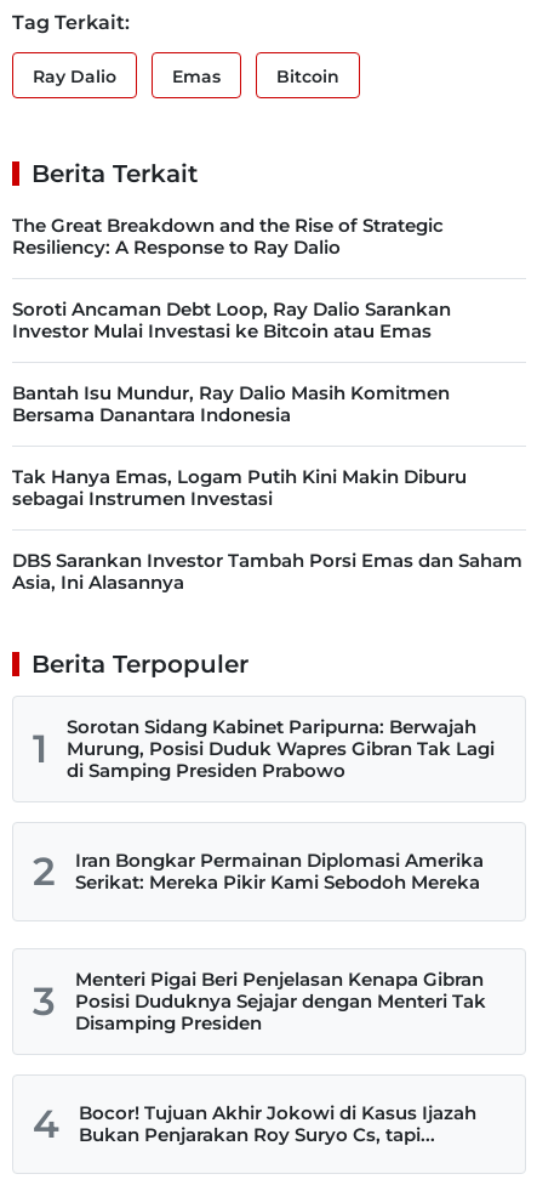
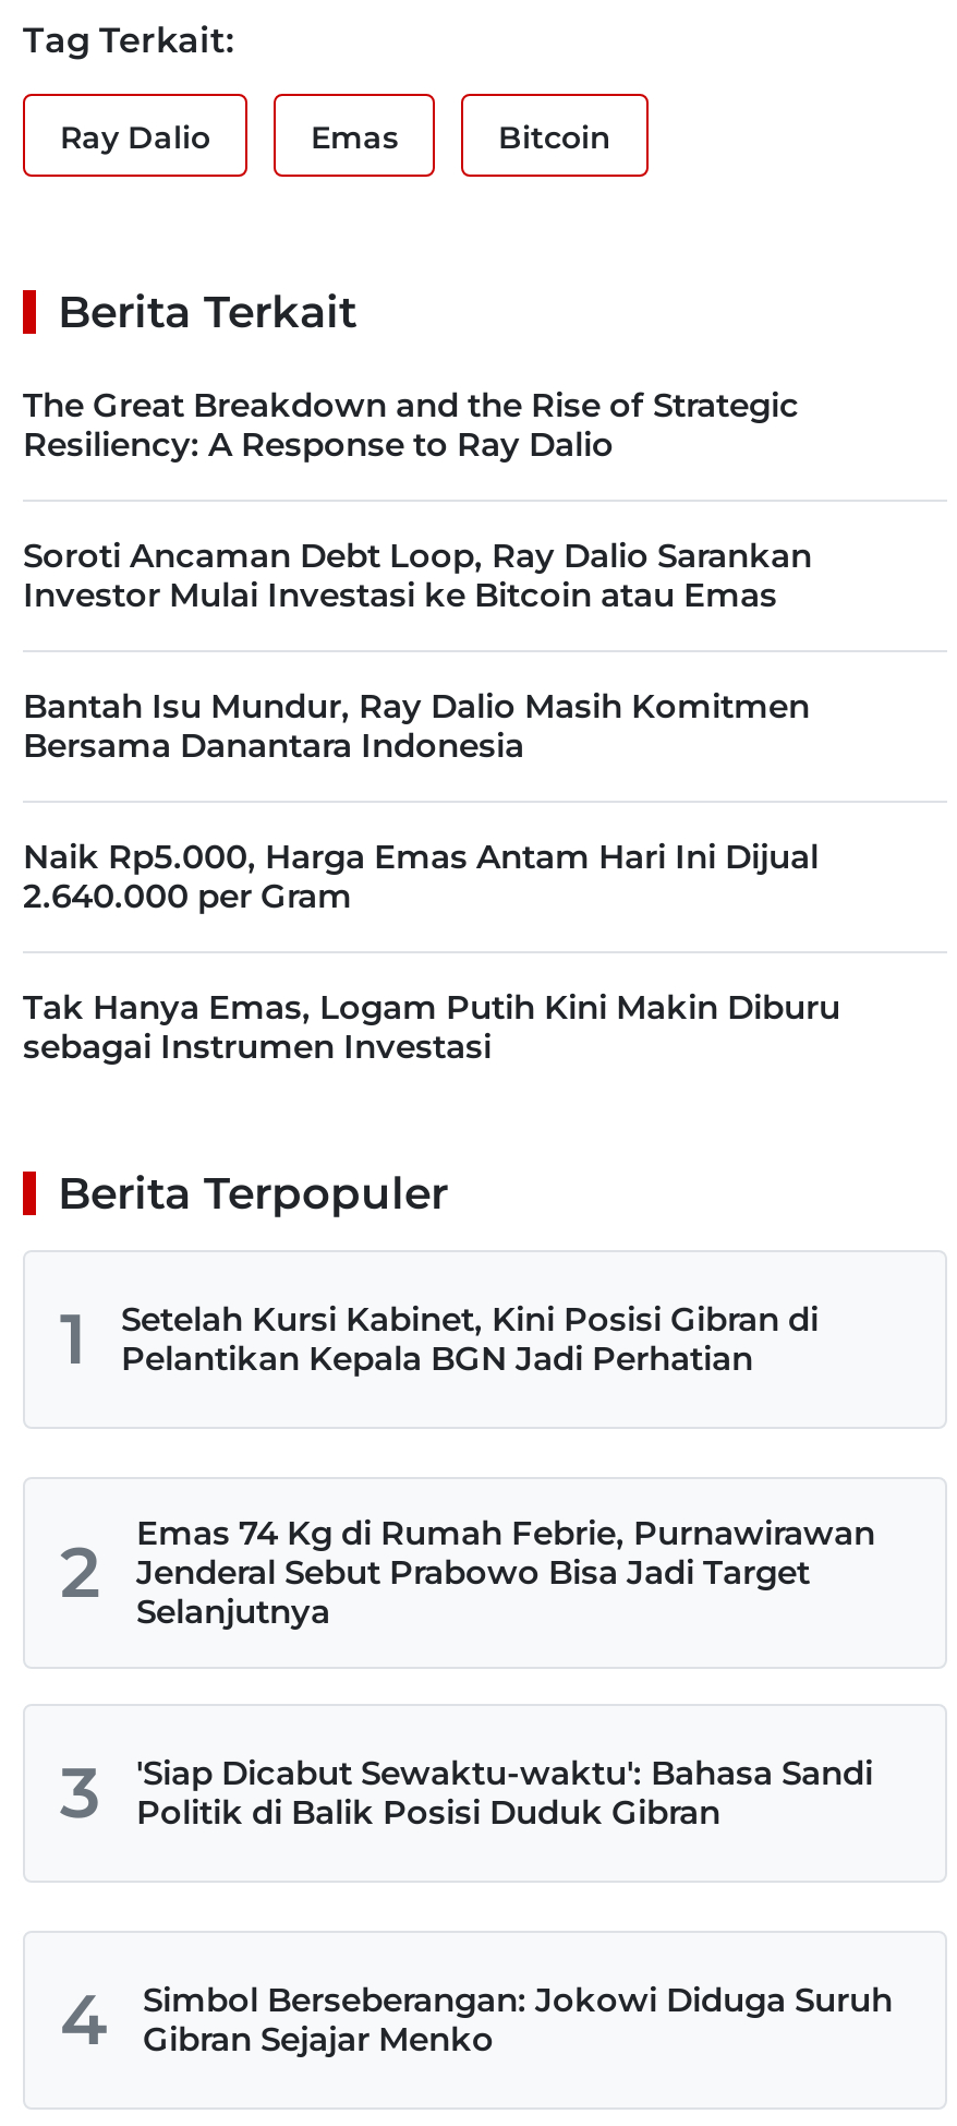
+ Naik Rp5.000, Harga Emas Antam Hari Ini Dijual
+ 2.640.000 per Gram

moved down: Tak Hanya Emas, Logam Putih Kini Makin Diburu | sebagai Instrumen Investasi

- DBS Sarankan Investor Tambah Porsi Emas dan Saham
- Asia, Ini Alasannya

- Sorotan Sidang Kabinet Paripurna: Berwajah
- Murung, Posisi Duduk Wapres Gibran Tak Lagi
- di Samping Presiden Prabowo
+ Setelah Kursi Kabinet, Kini Posisi Gibran di
+ Pelantikan Kepala BGN Jadi Perhatian

- Iran Bongkar Permainan Diplomasi Amerika
- Serikat: Mereka Pikir Kami Sebodoh Mereka
+ Emas 74 Kg di Rumah Febrie, Purnawirawan
+ Jenderal Sebut Prabowo Bisa Jadi Target
+ Selanjutnya

- Menteri Pigai Beri Penjelasan Kenapa Gibran
- Posisi Duduknya Sejajar dengan Menteri Tak
- Disamping Presiden
+ 'Siap Dicabut Sewaktu-waktu': Bahasa Sandi
+ Politik di Balik Posisi Duduk Gibran

- Bocor! Tujuan Akhir Jokowi di Kasus Ijazah
- Bukan Penjarakan Roy Suryo Cs, tapi...
+ Simbol Berseberangan: Jokowi Diduga Suruh
+ Gibran Sejajar Menko
